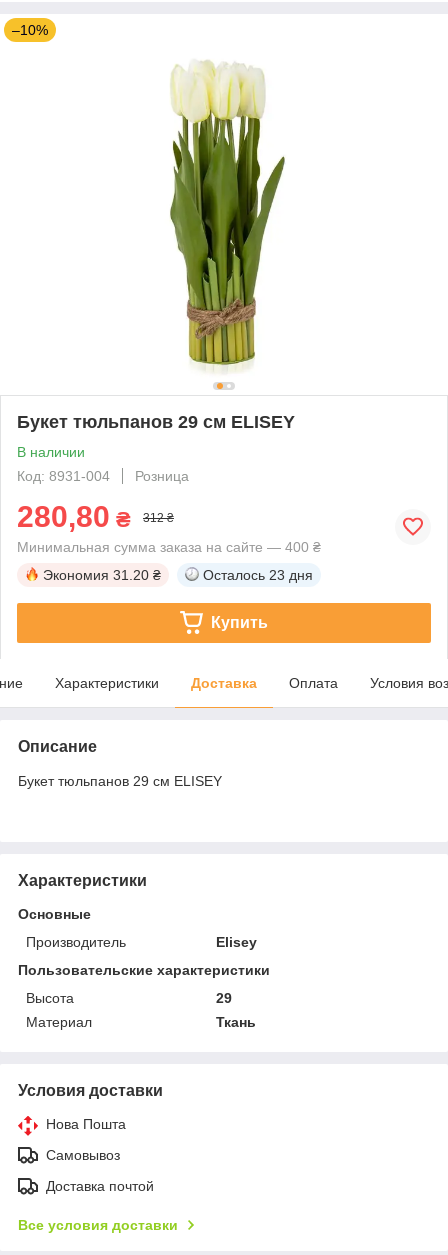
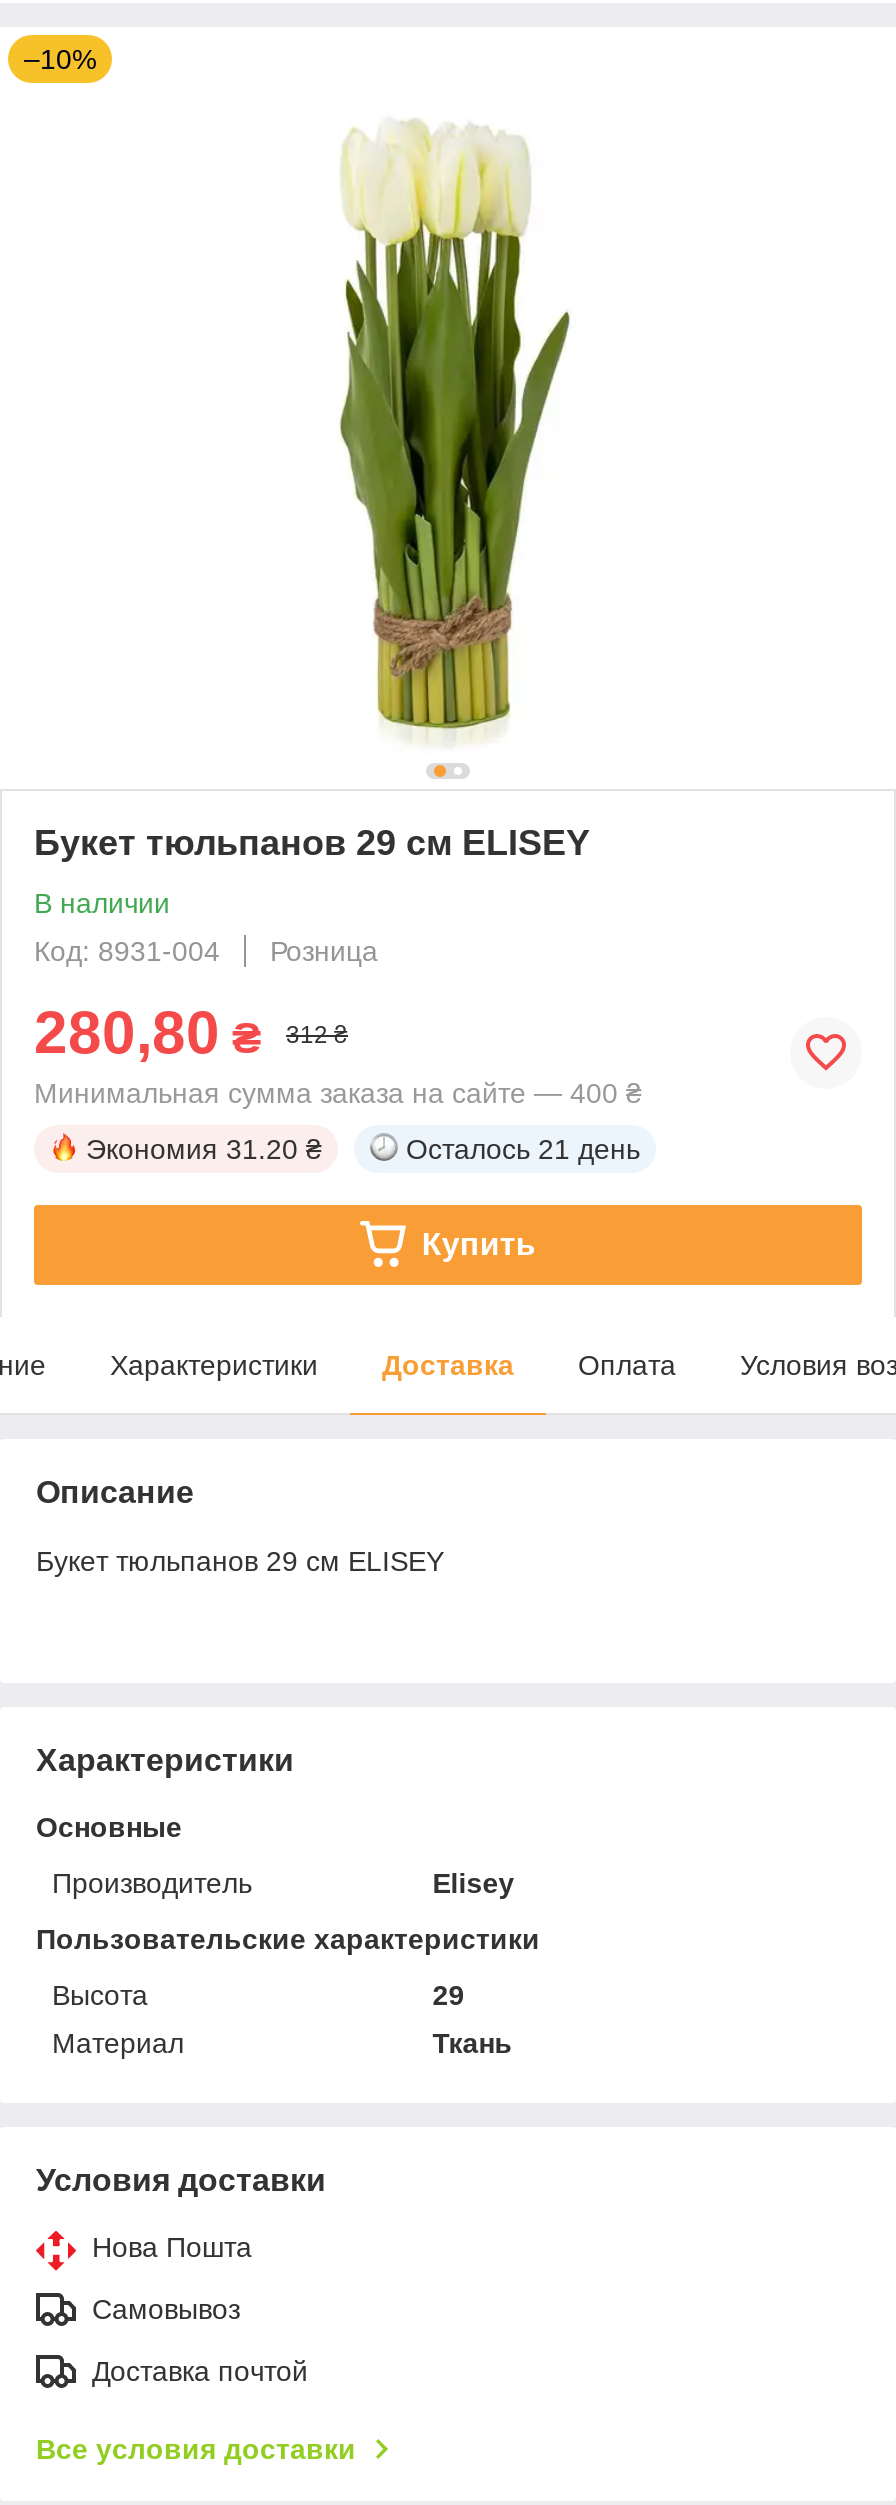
- Осталось 23 дня
+ Осталось 21 день
